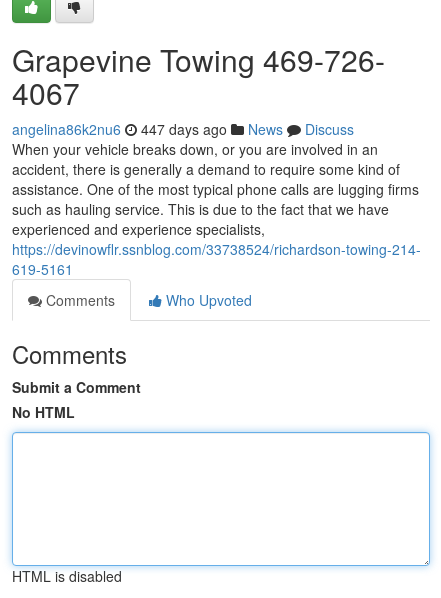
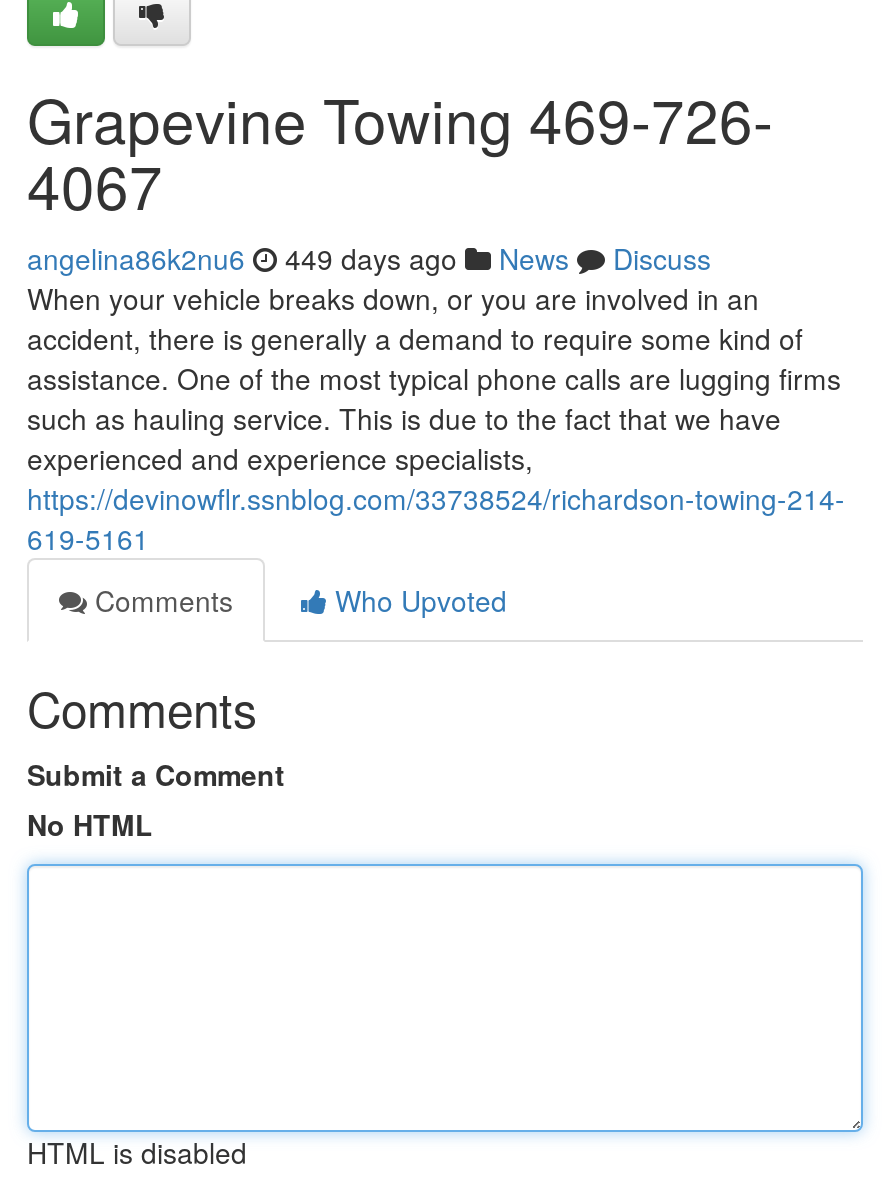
- angelina86k2nu6 447 days ago News Discuss
+ angelina86k2nu6 449 days ago News Discuss
